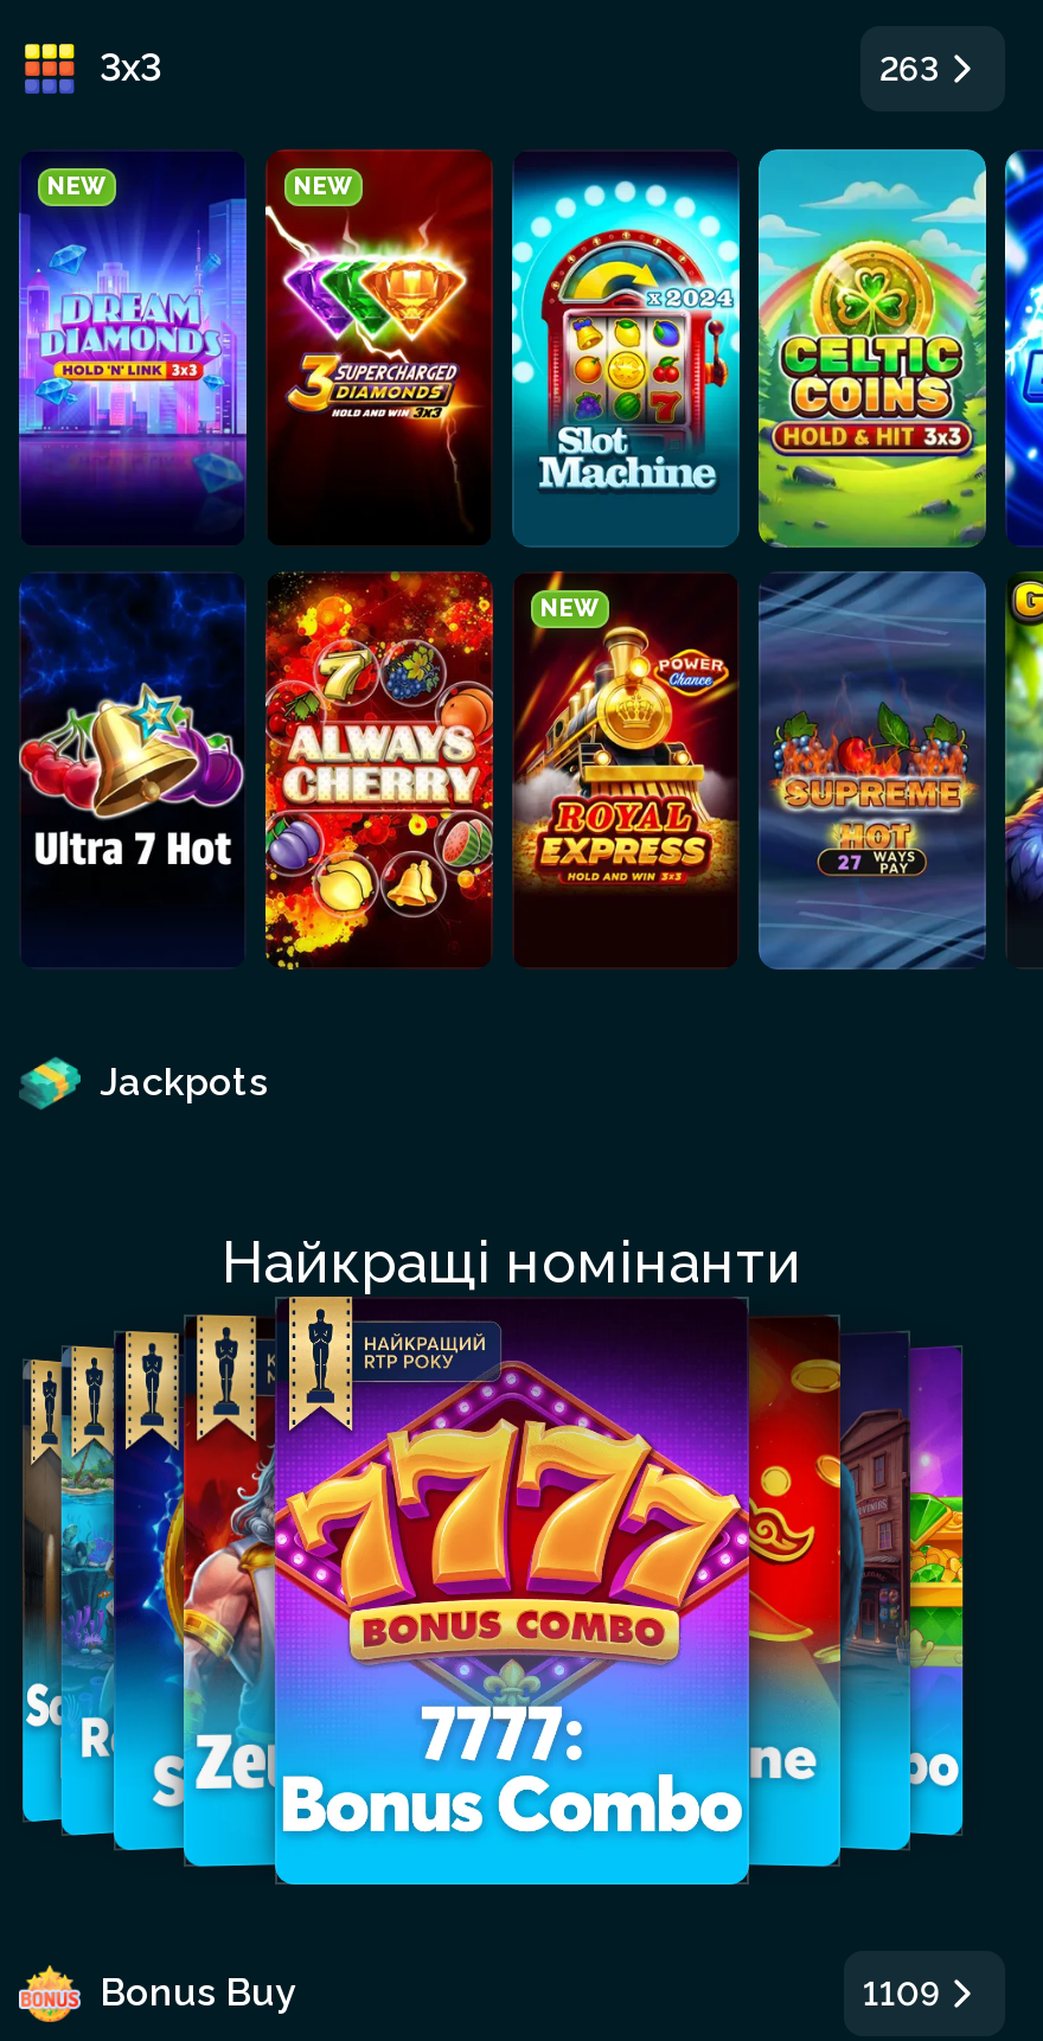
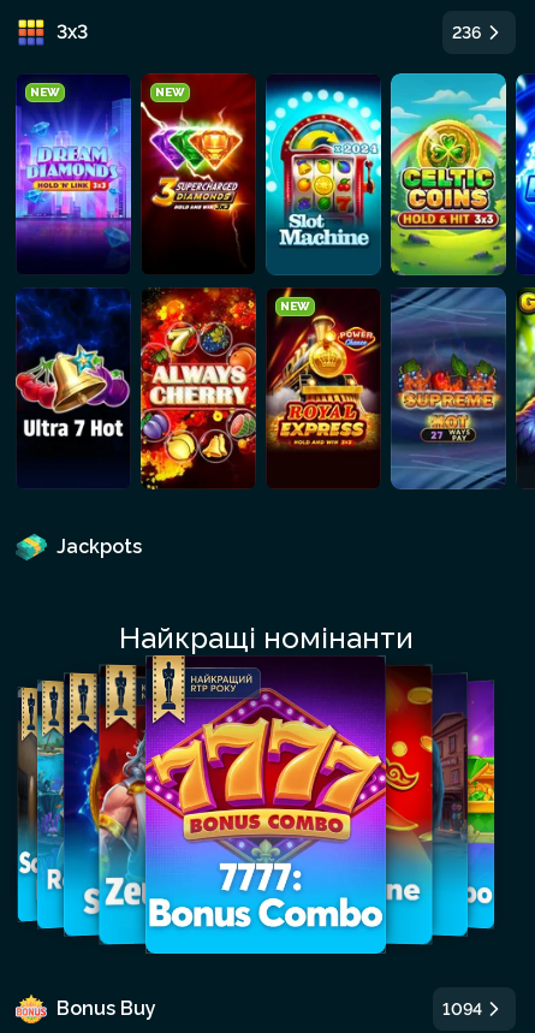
- 263
+ 236

- 1109
+ 1094
